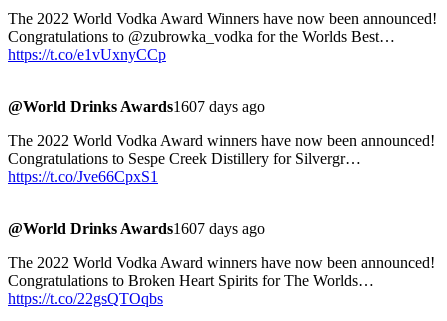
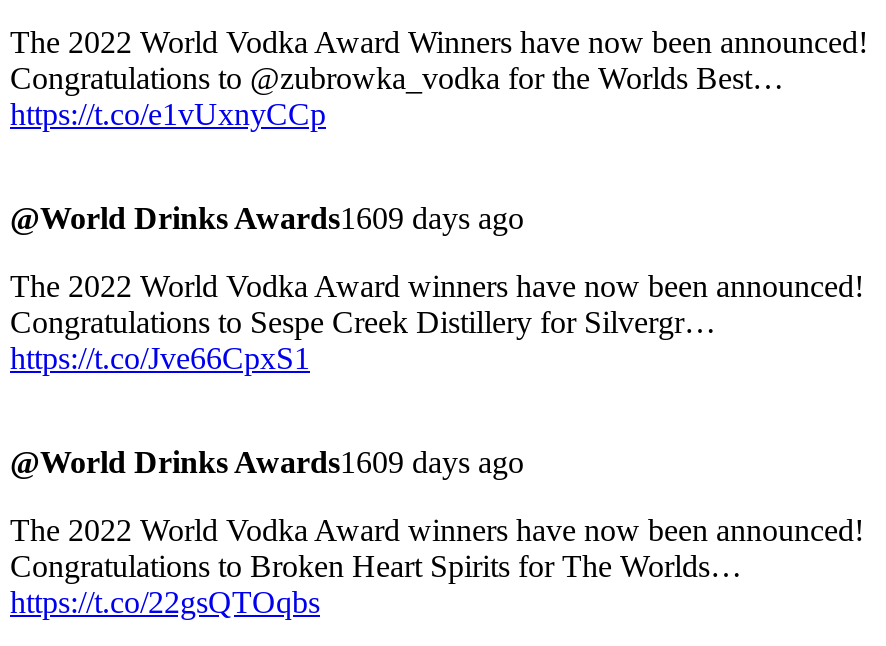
- @World Drinks Awards1607 days ago
+ @World Drinks Awards1609 days ago

- @World Drinks Awards1607 days ago
+ @World Drinks Awards1609 days ago
